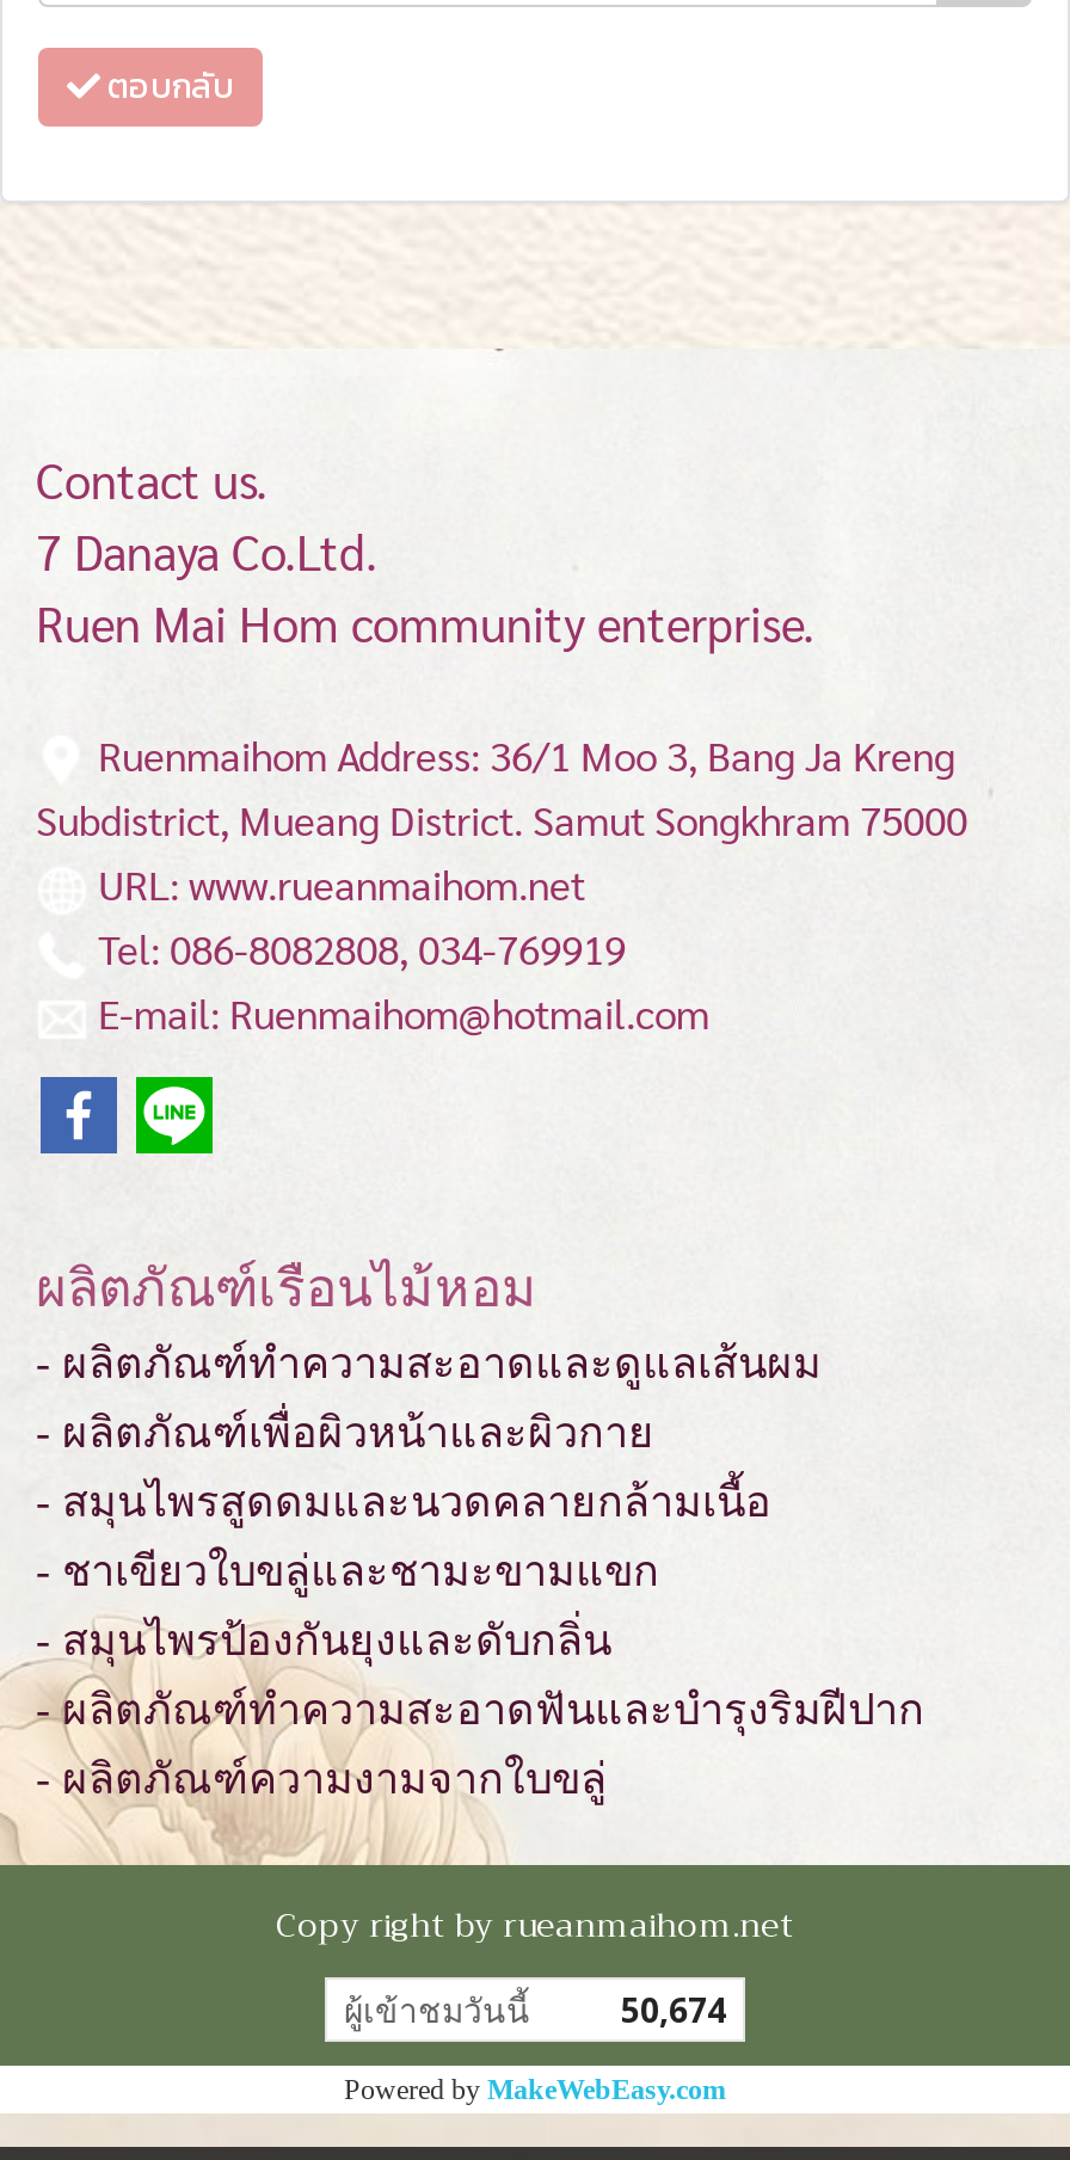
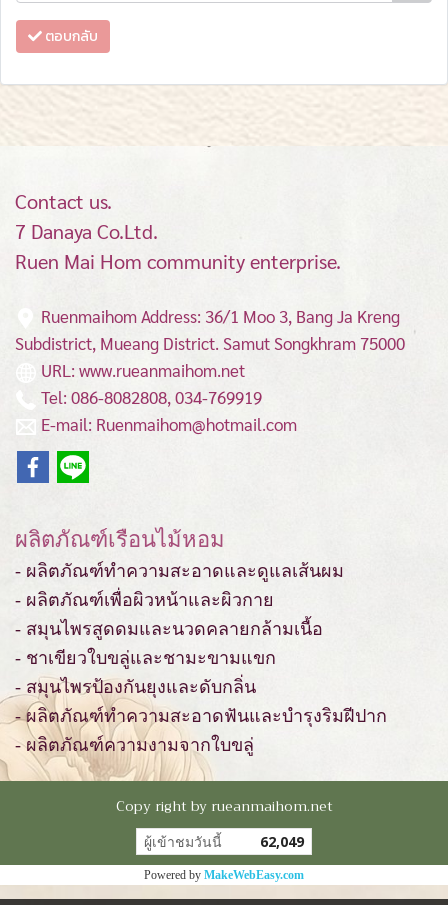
- ผู้เข้าชมวันนี้ 50,674
+ ผู้เข้าชมวันนี้ 62,049
